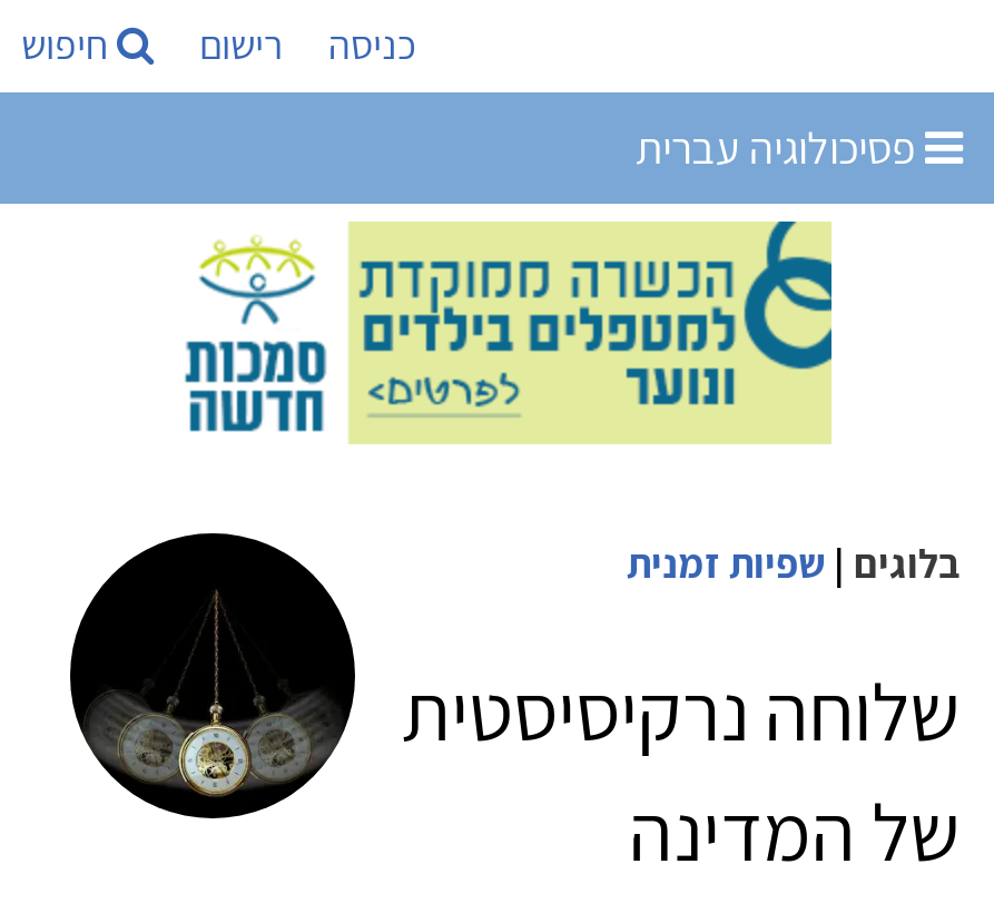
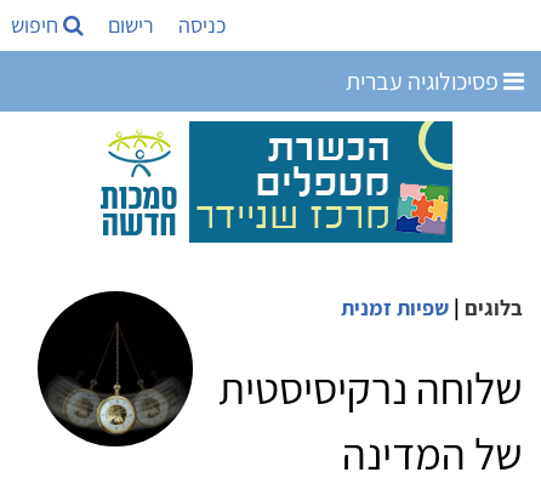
- [image]
+ [image]
